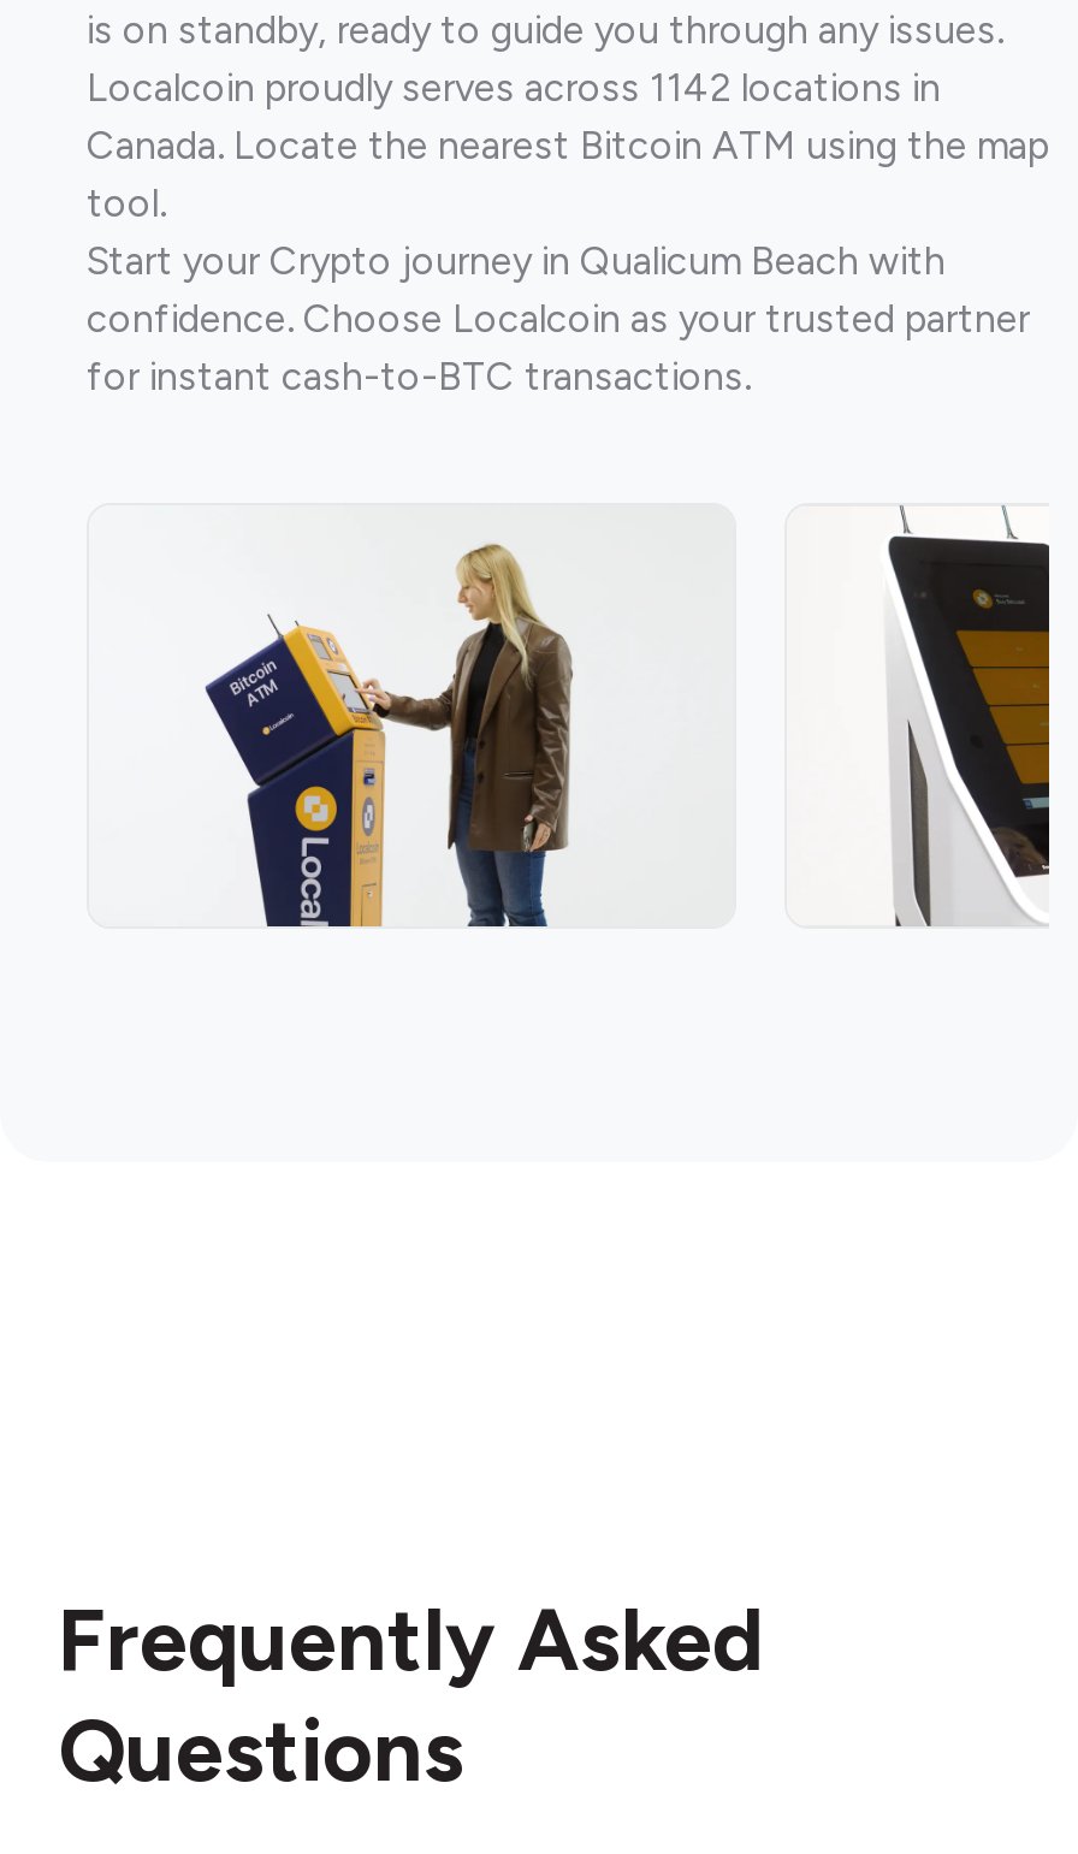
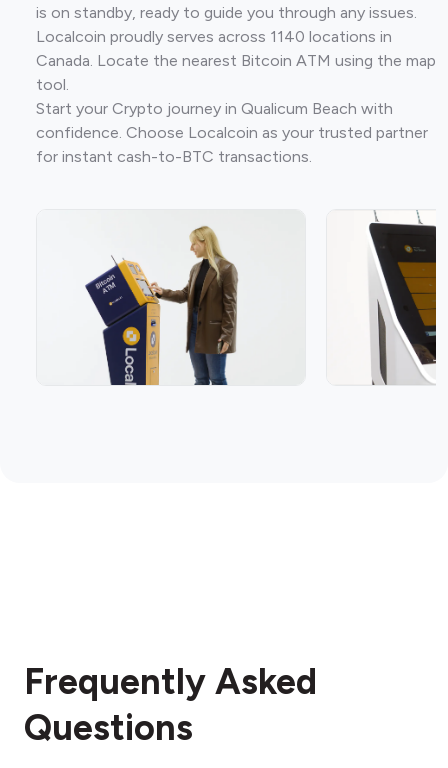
- Localcoin proudly serves across 1142 locations in
+ Localcoin proudly serves across 1140 locations in
